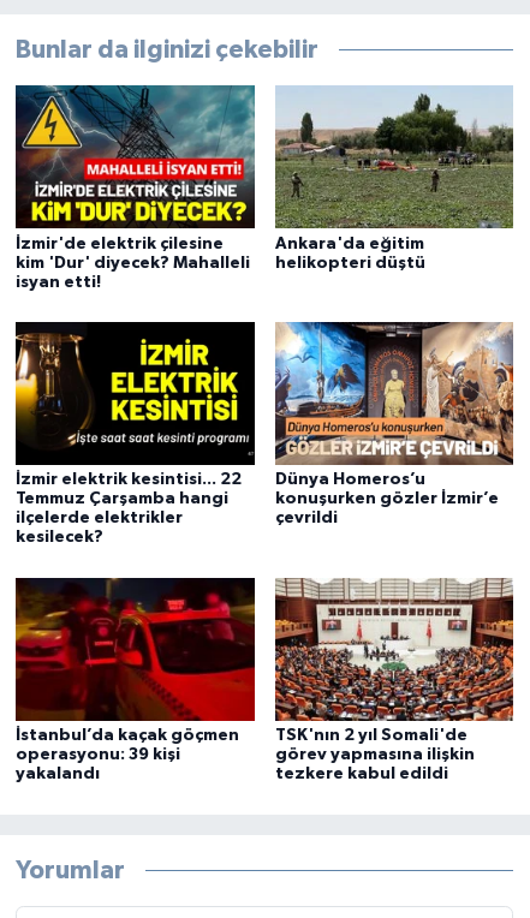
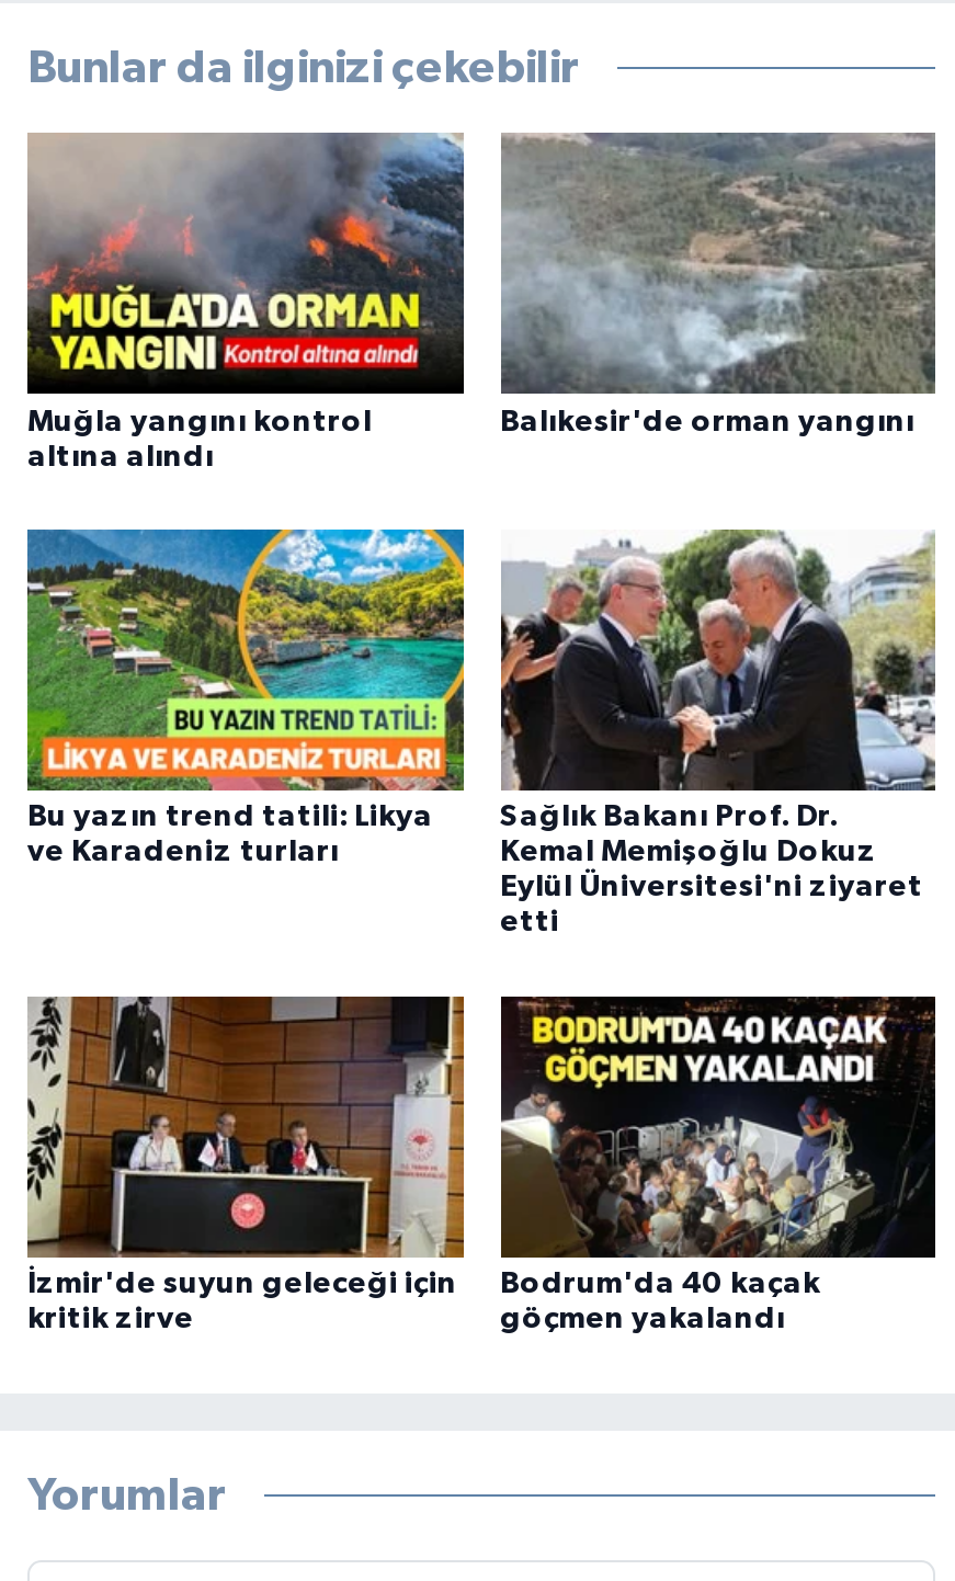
- [image]
- İzmir'de elektrik çilesine
- kim 'Dur' diyecek? Mahalleli
- isyan etti!
+ [image]
+ Muğla yangını kontrol
+ altına alındı

- [image]
- Ankara'da eğitim
- helikopteri düştü
+ [image]
+ Balıkesir'de orman yangını

- [image]
- İzmir elektrik kesintisi... 22
- Temmuz Çarşamba hangi
- ilçelerde elektrikler
- kesilecek?
+ [image]
+ Bu yazın trend tatili: Likya
+ ve Karadeniz turları

- [image]
- Dünya Homeros’u
- konuşurken gözler İzmir’e
- çevrildi
+ [image]
+ Sağlık Bakanı Prof. Dr.
+ Kemal Memişoğlu Dokuz
+ Eylül Üniversitesi'ni ziyaret
+ etti

- [image]
- İstanbul’da kaçak göçmen
- operasyonu: 39 kişi
- yakalandı
+ [image]
+ İzmir'de suyun geleceği için
+ kritik zirve

- [image]
- TSK'nın 2 yıl Somali'de
- görev yapmasına ilişkin
- tezkere kabul edildi
+ [image]
+ Bodrum'da 40 kaçak
+ göçmen yakalandı
